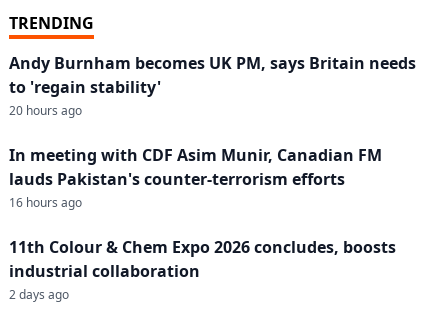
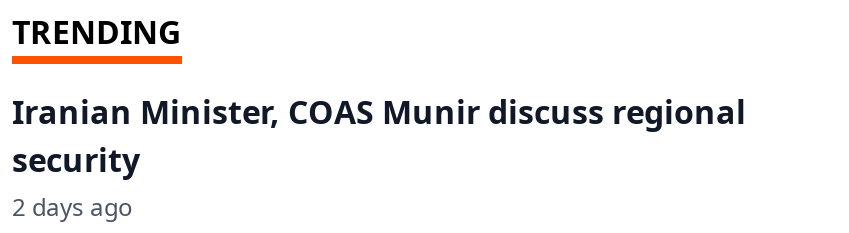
- Andy Burnham becomes UK PM, says Britain needs
- to 'regain stability'
- 20 hours ago
- In meeting with CDF Asim Munir, Canadian FM
- lauds Pakistan's counter-terrorism efforts
- 16 hours ago
- 11th Colour & Chem Expo 2026 concludes, boosts
- industrial collaboration
+ Iranian Minister, COAS Munir discuss regional
+ security
